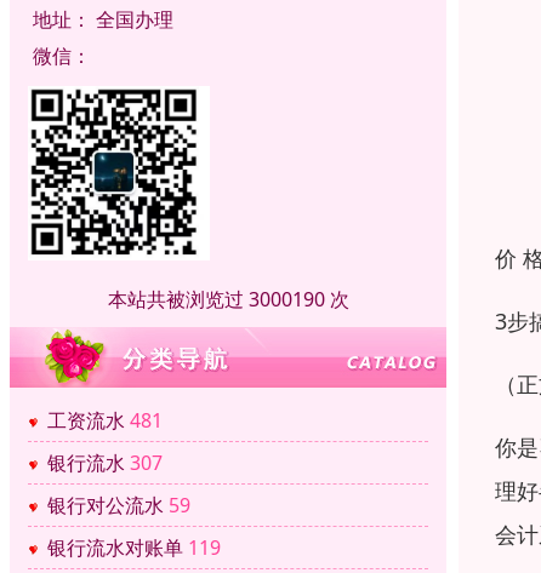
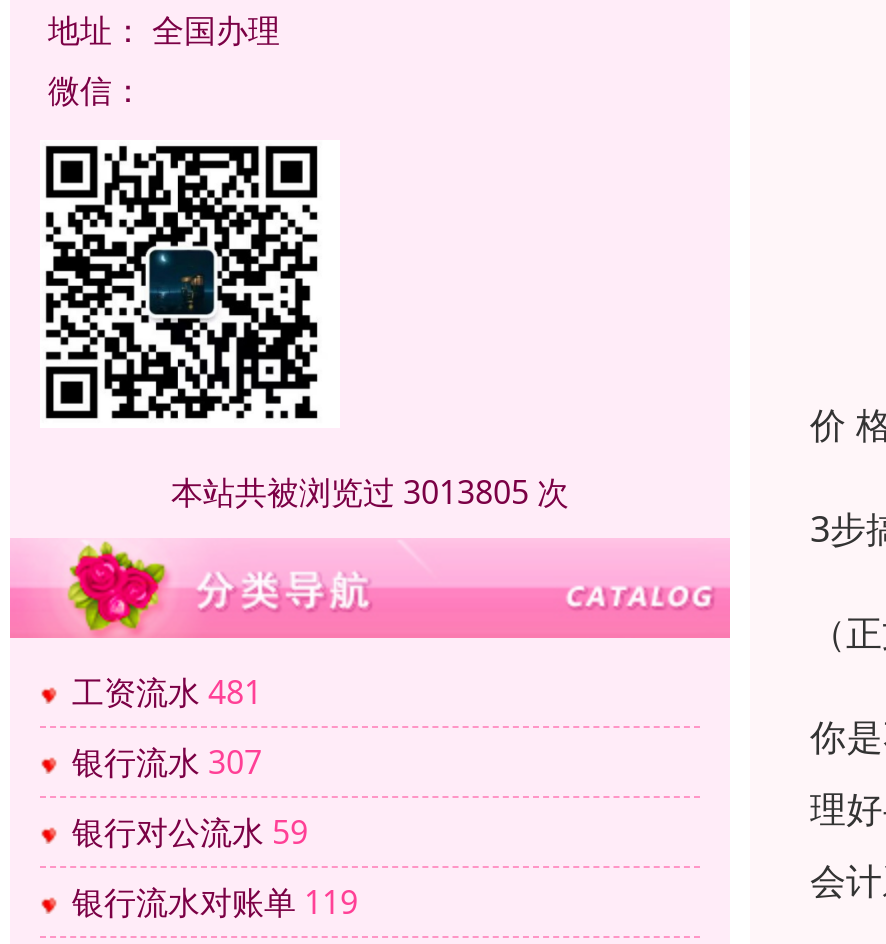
- 本站共被浏览过 3000190 次
+ 本站共被浏览过 3013805 次
